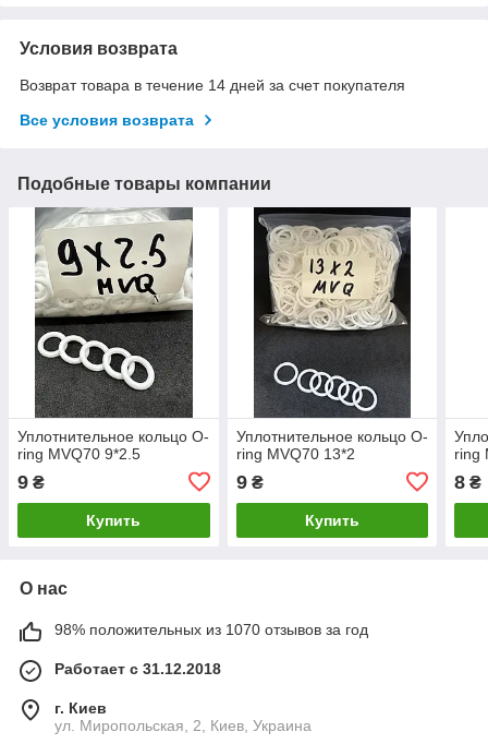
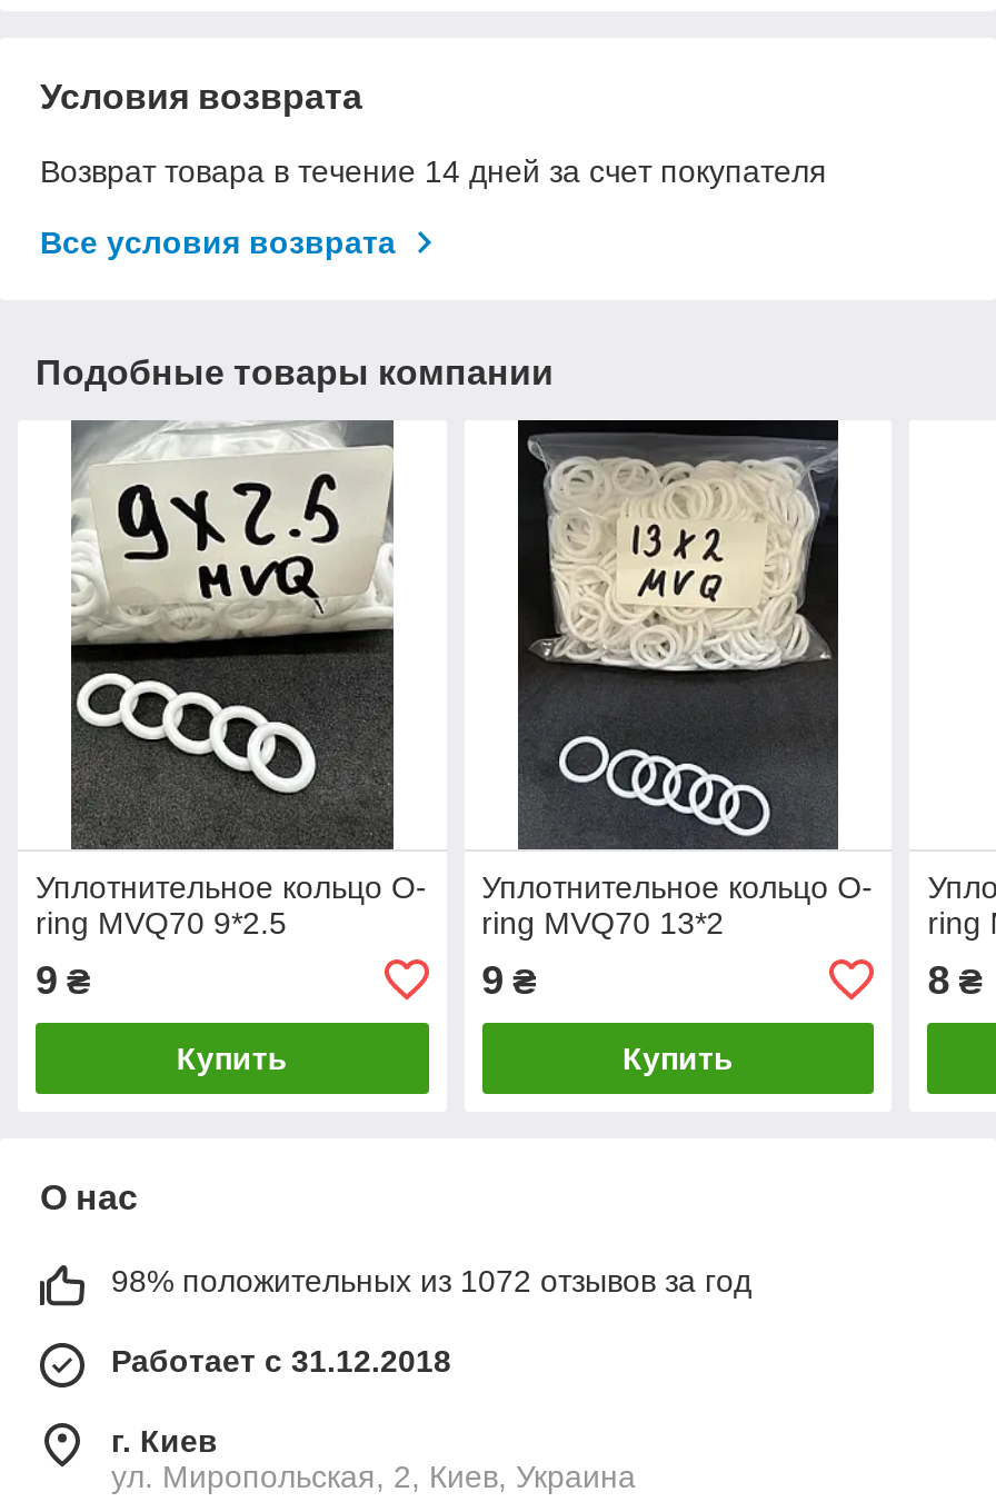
- 98% положительных из 1070 отзывов за год
+ 98% положительных из 1072 отзывов за год
